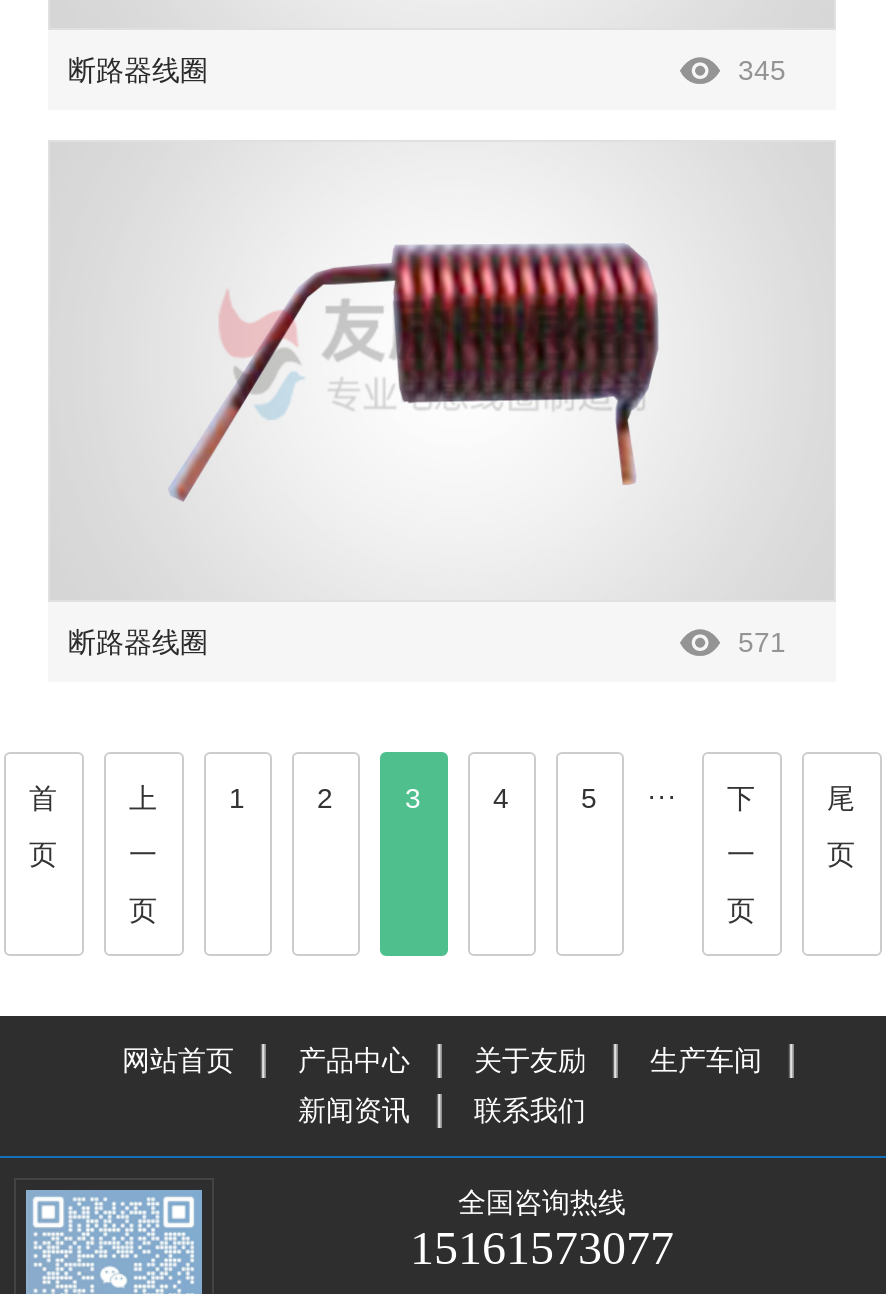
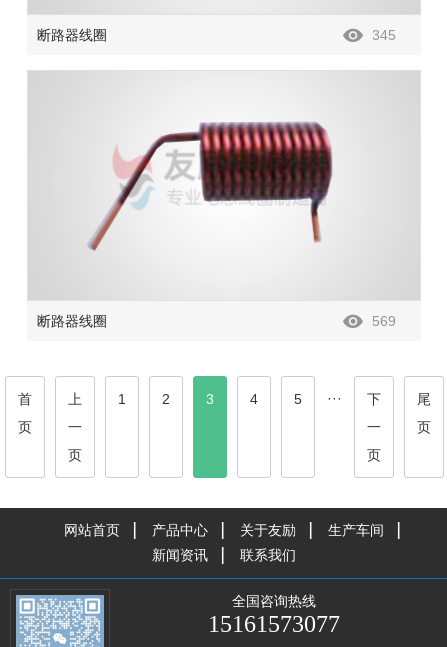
- 571
+ 569
